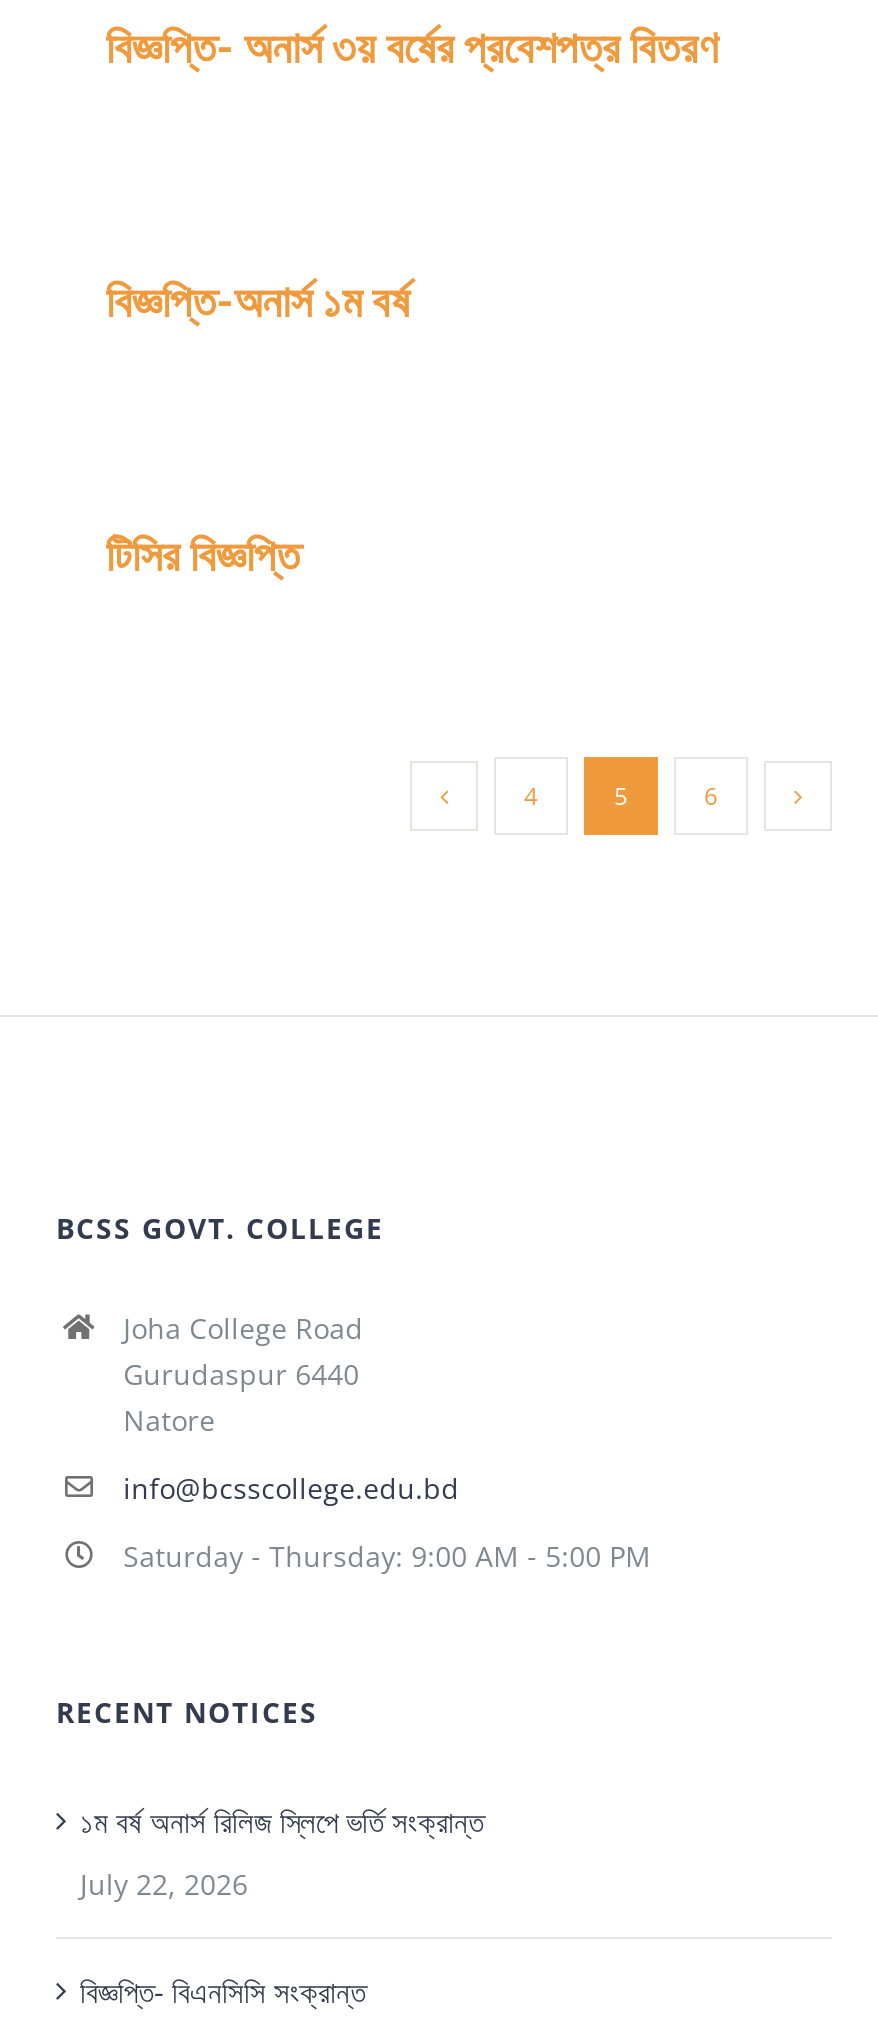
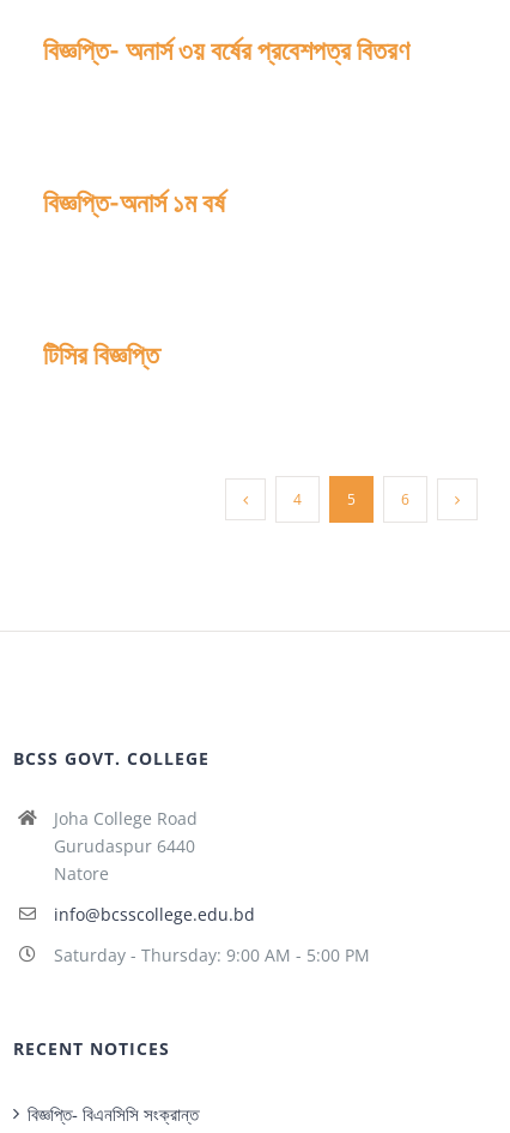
- ১ম বর্ষ অনার্স রিলিজ স্লিপে ভর্তি সংক্রান্ত
- July 22, 2026
